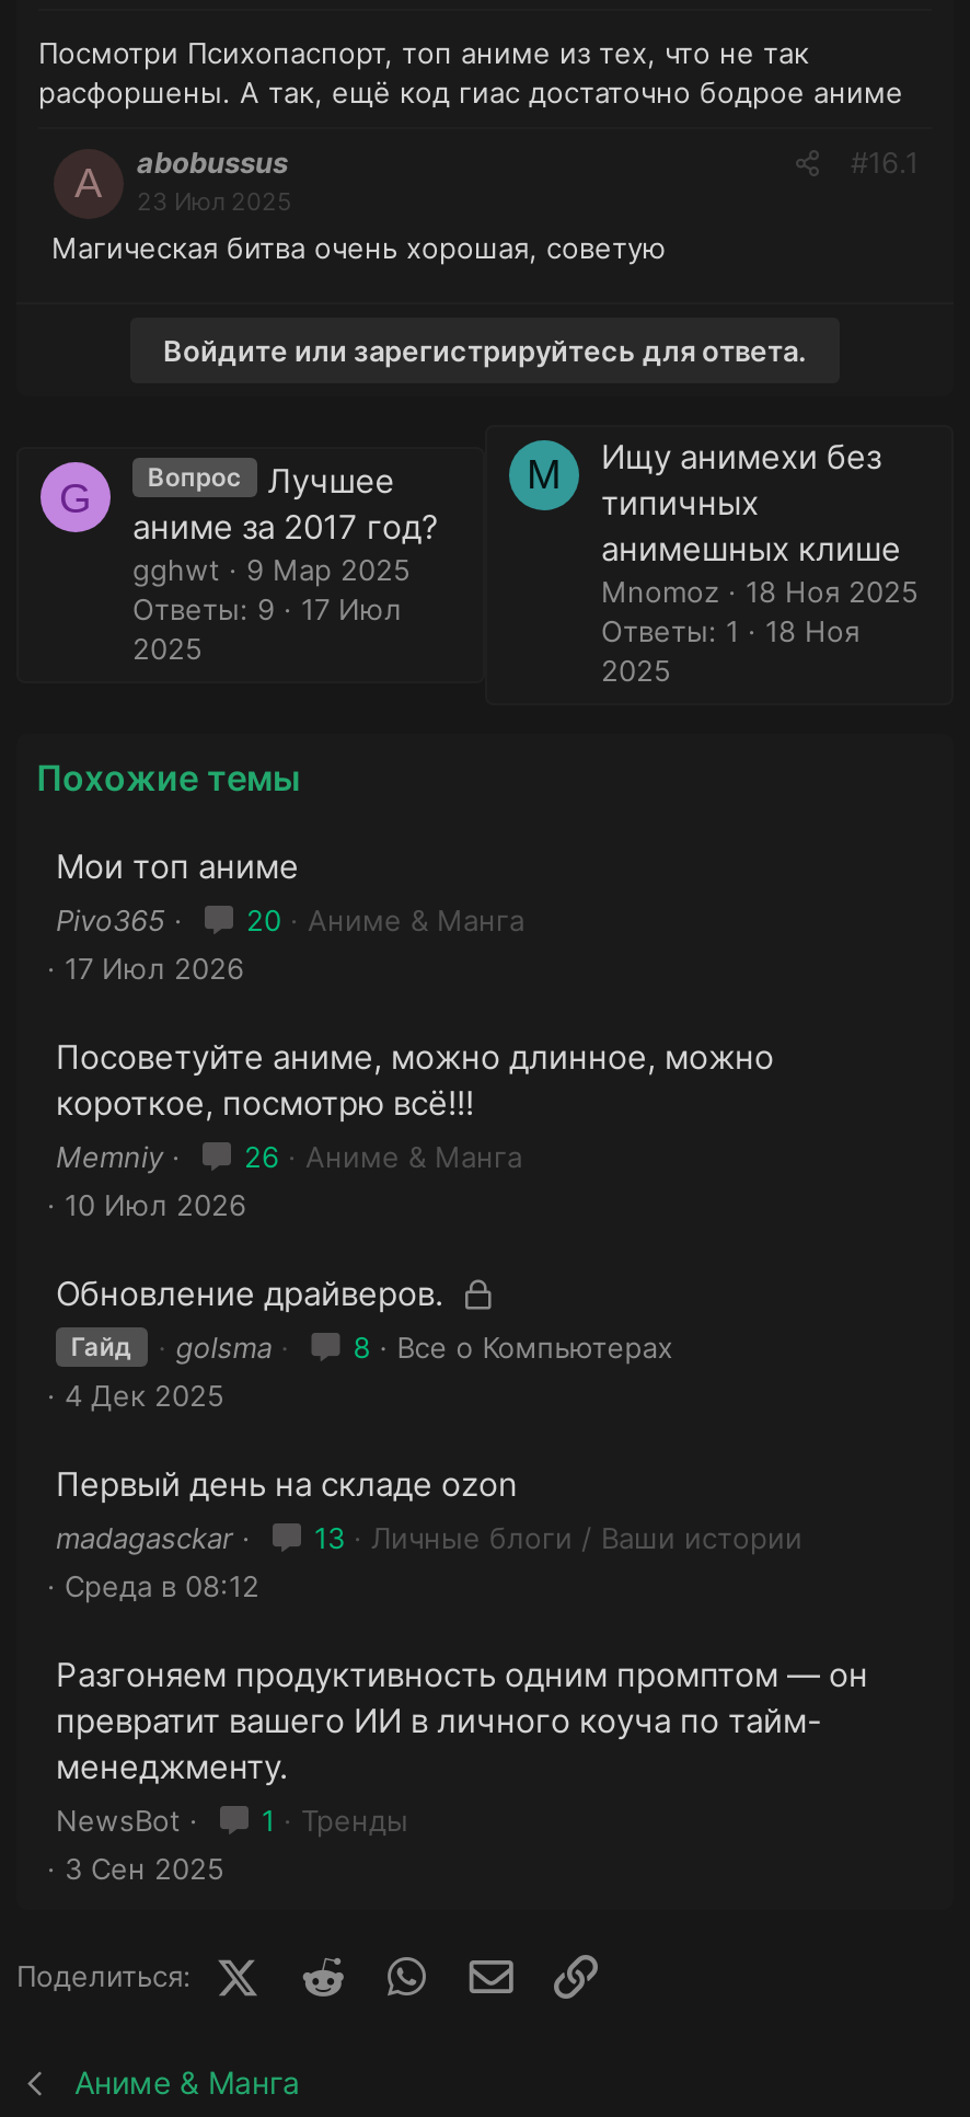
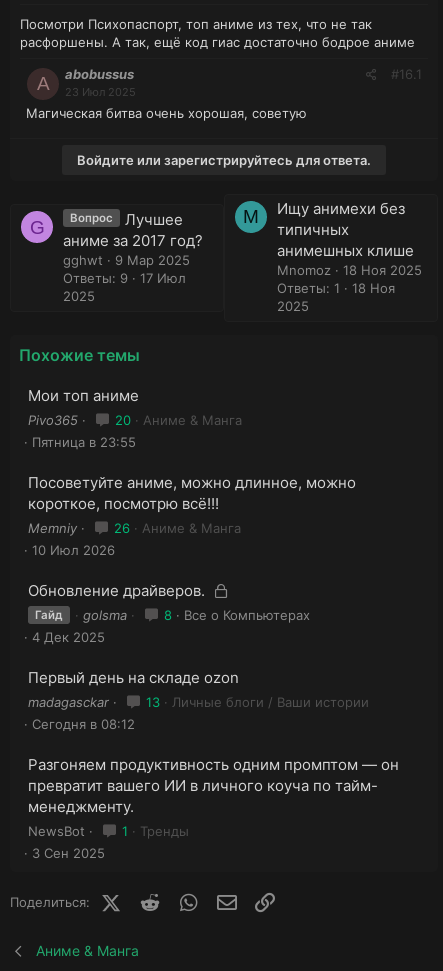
- 17 Июл 2026
+ Пятница в 23:55

- Среда в 08:12
+ Сегодня в 08:12
